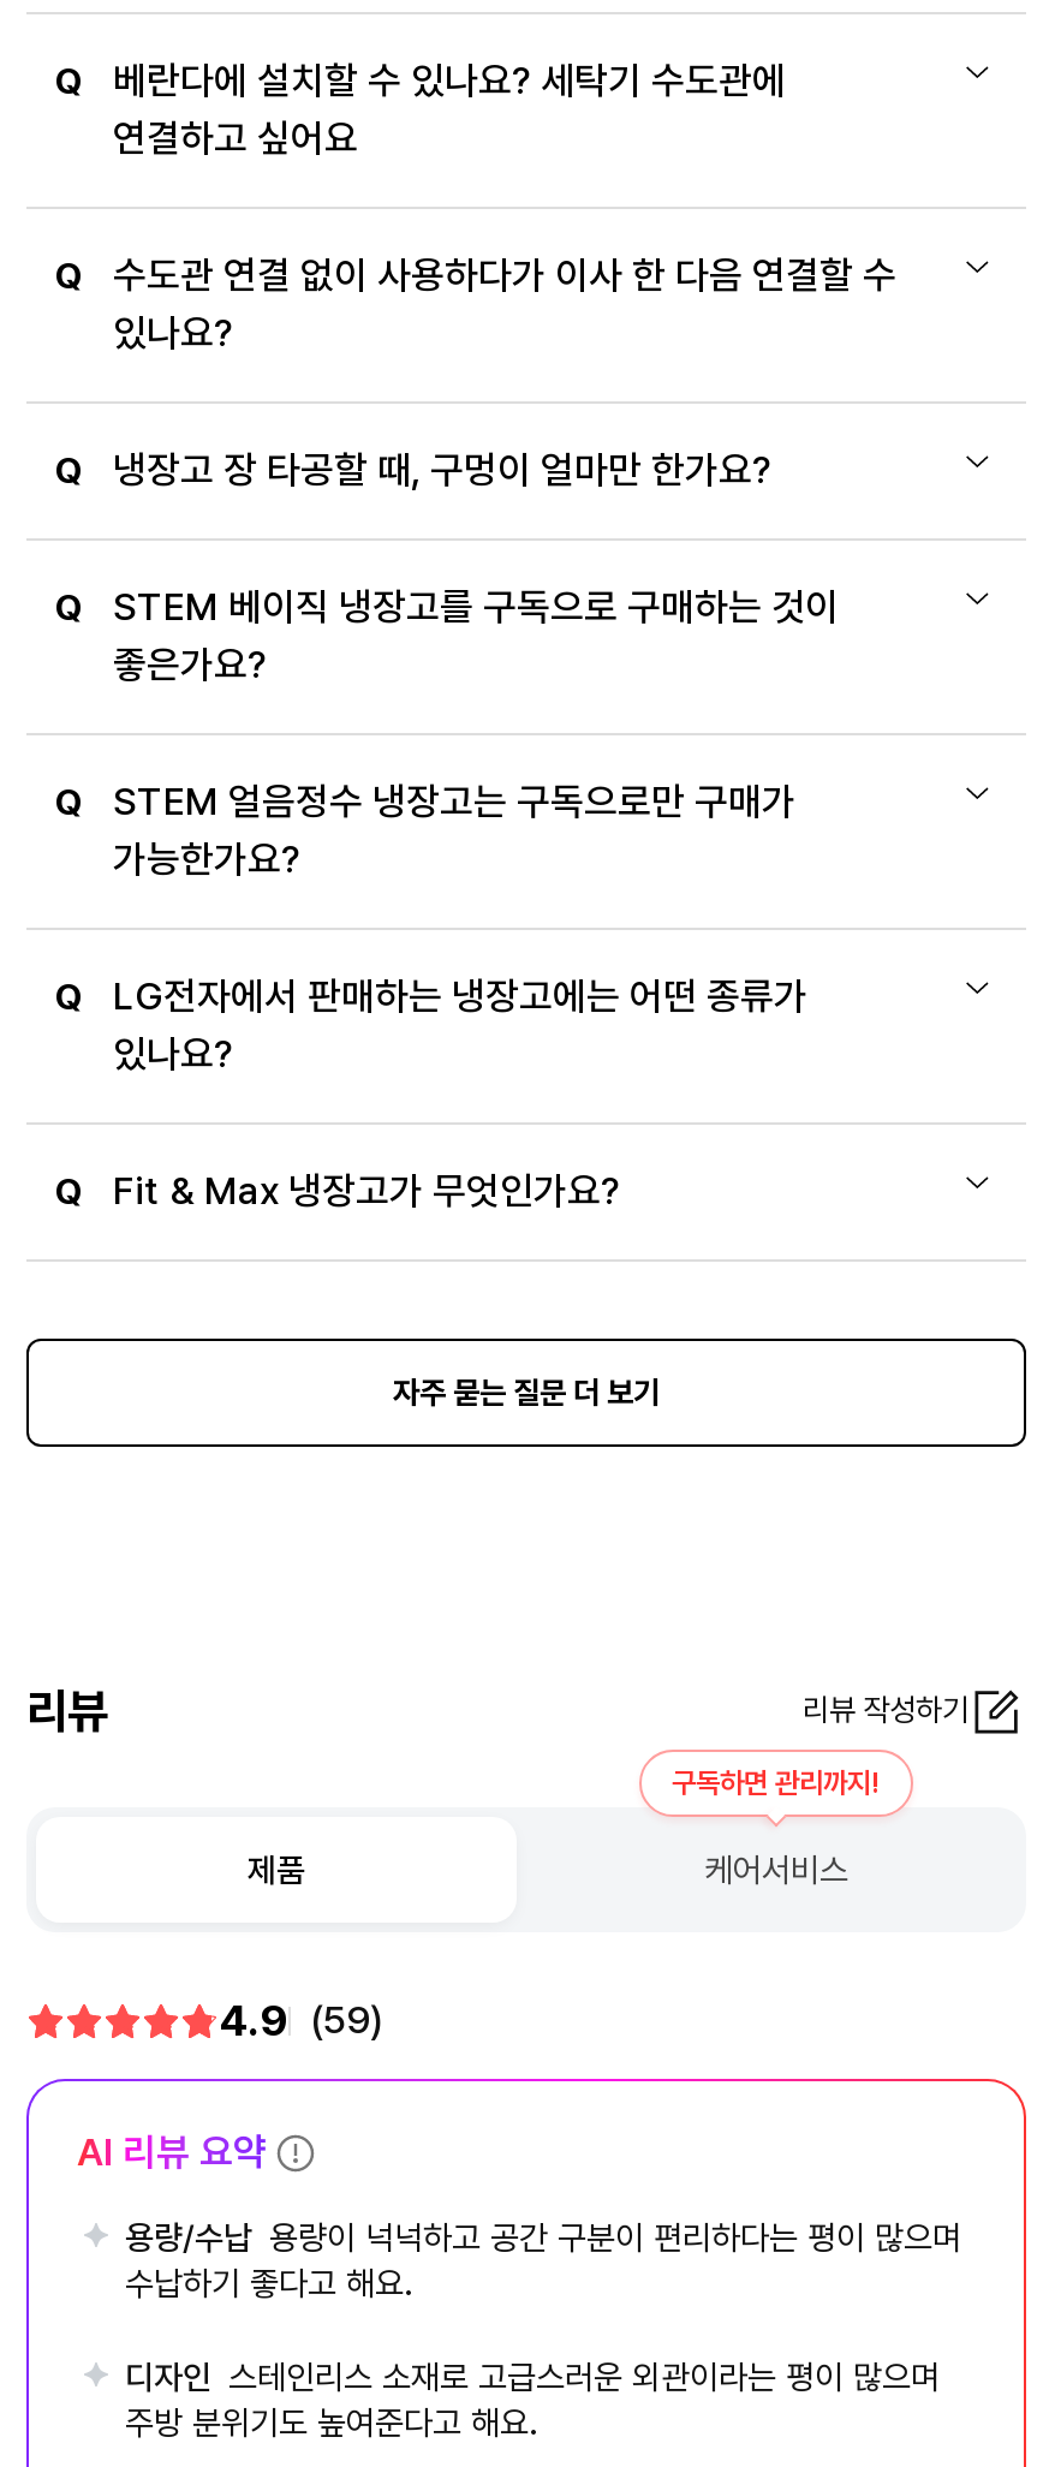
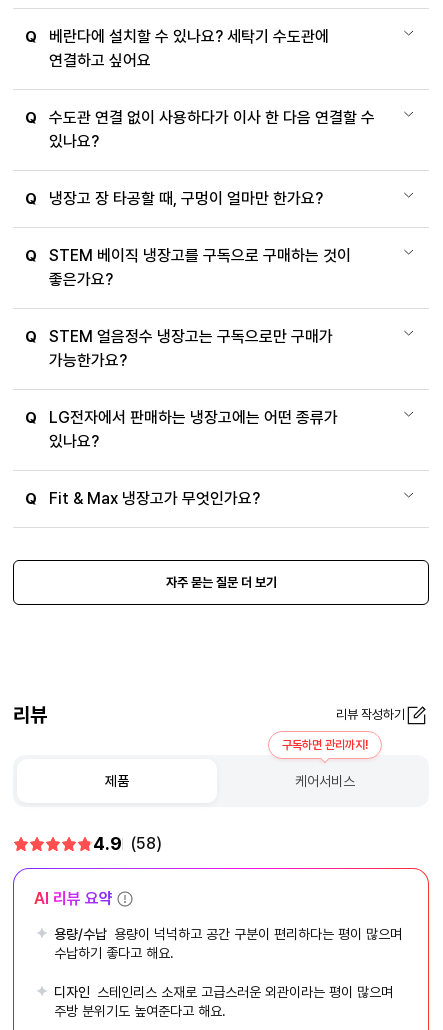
- 4.9 (59)
+ 4.9 (58)
